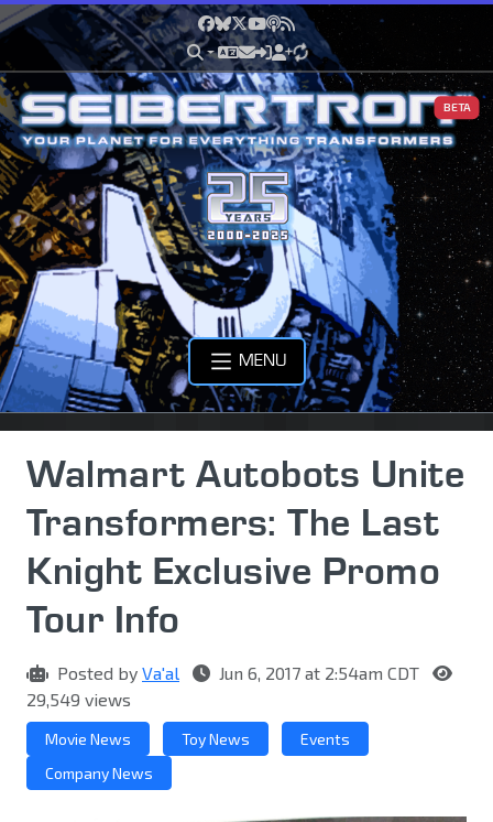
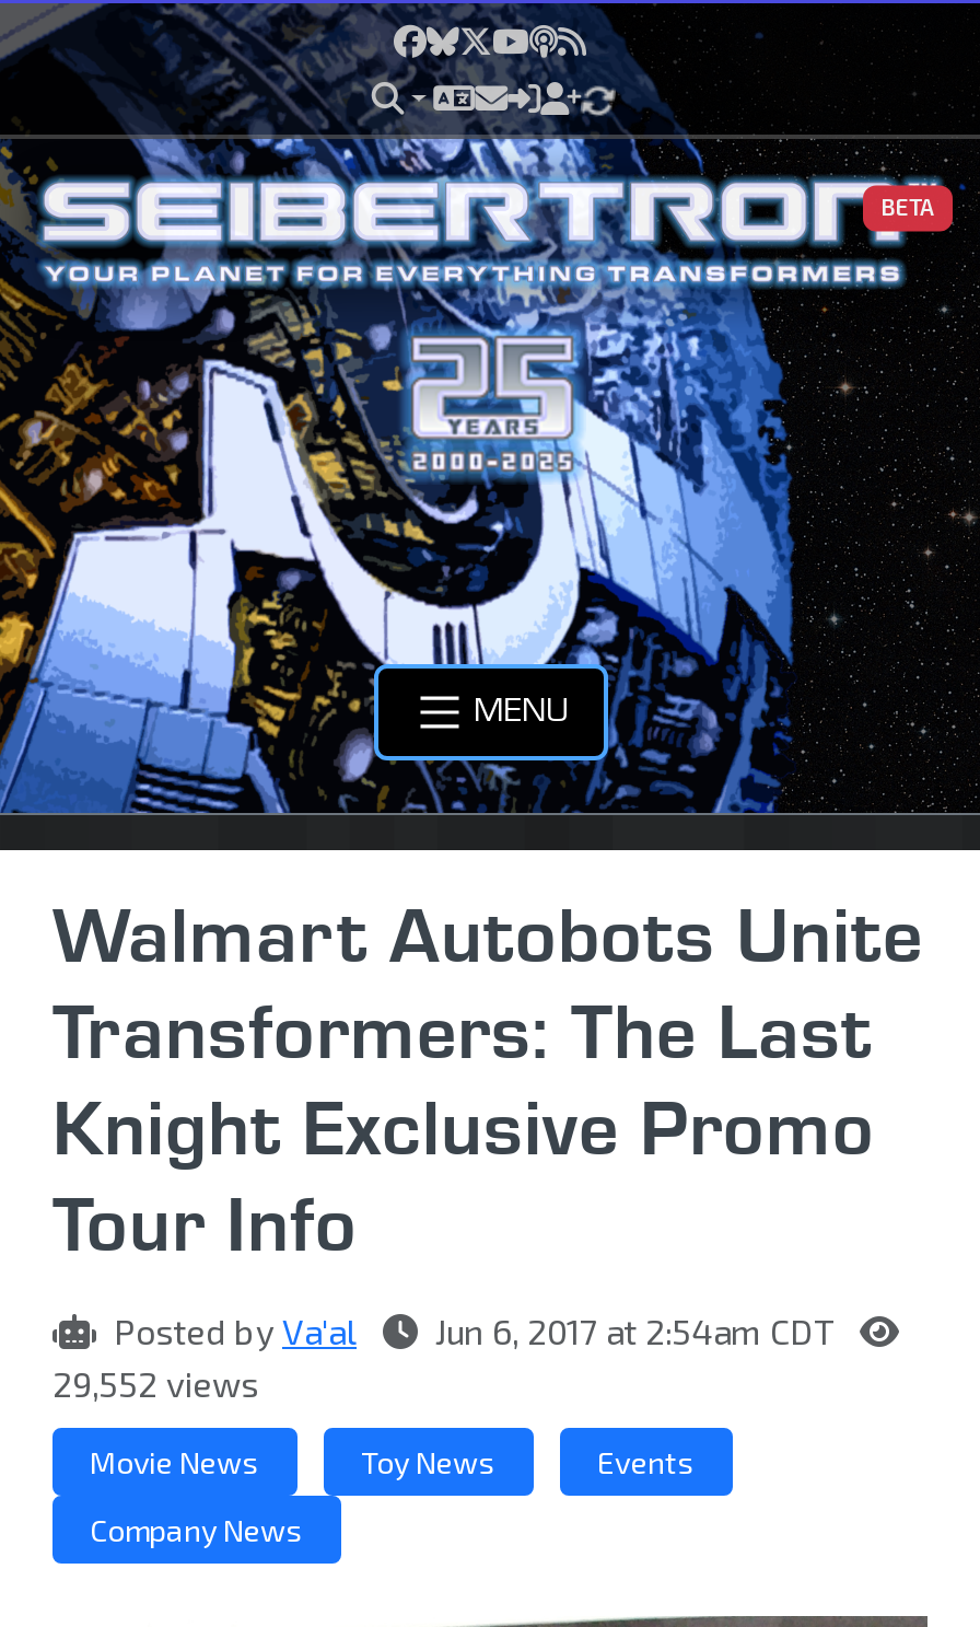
- 29,549 views
+ 29,552 views
